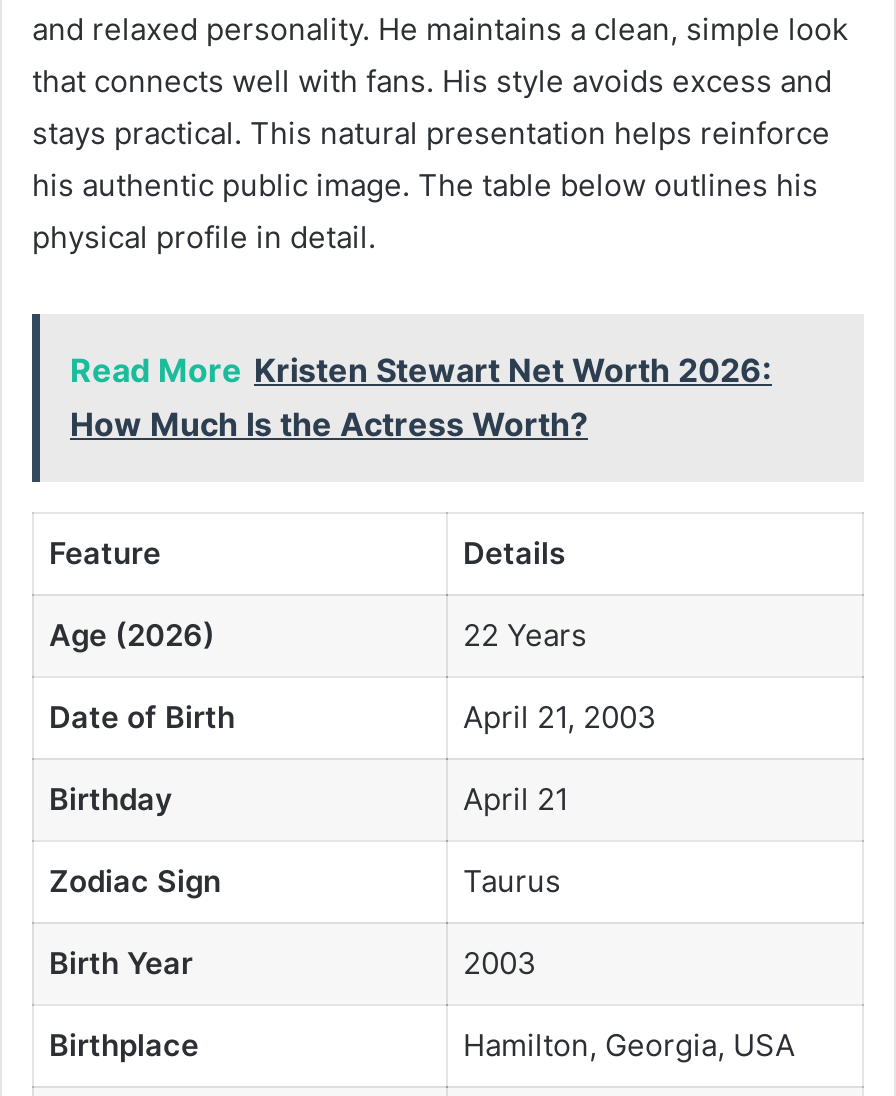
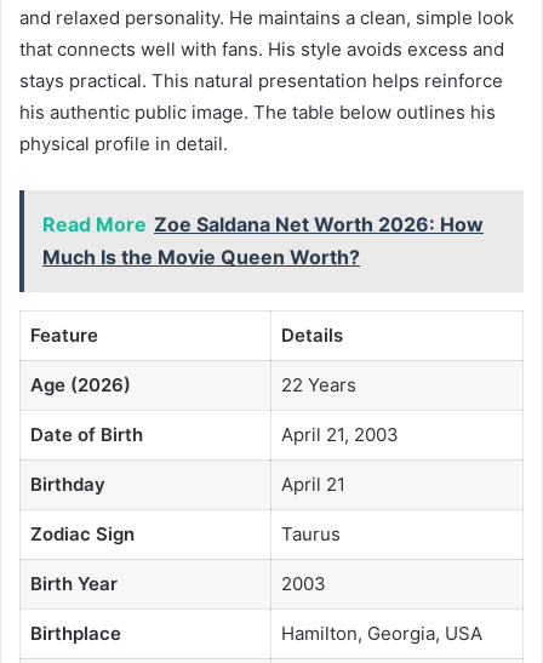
- Read More Kristen Stewart Net Worth 2026:
- How Much Is the Actress Worth?
+ Read More Zoe Saldana Net Worth 2026: How
+ Much Is the Movie Queen Worth?
